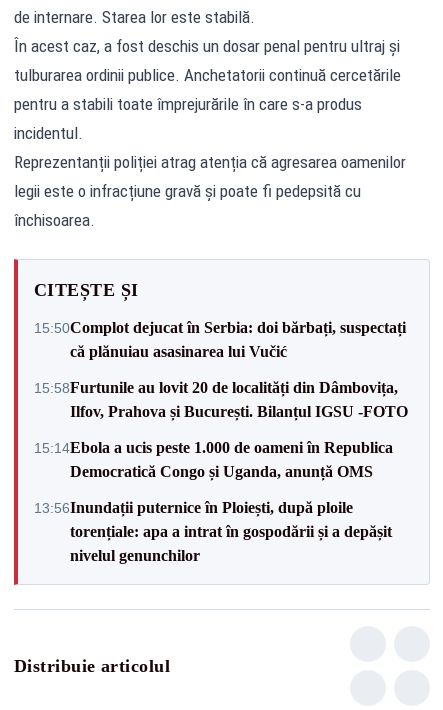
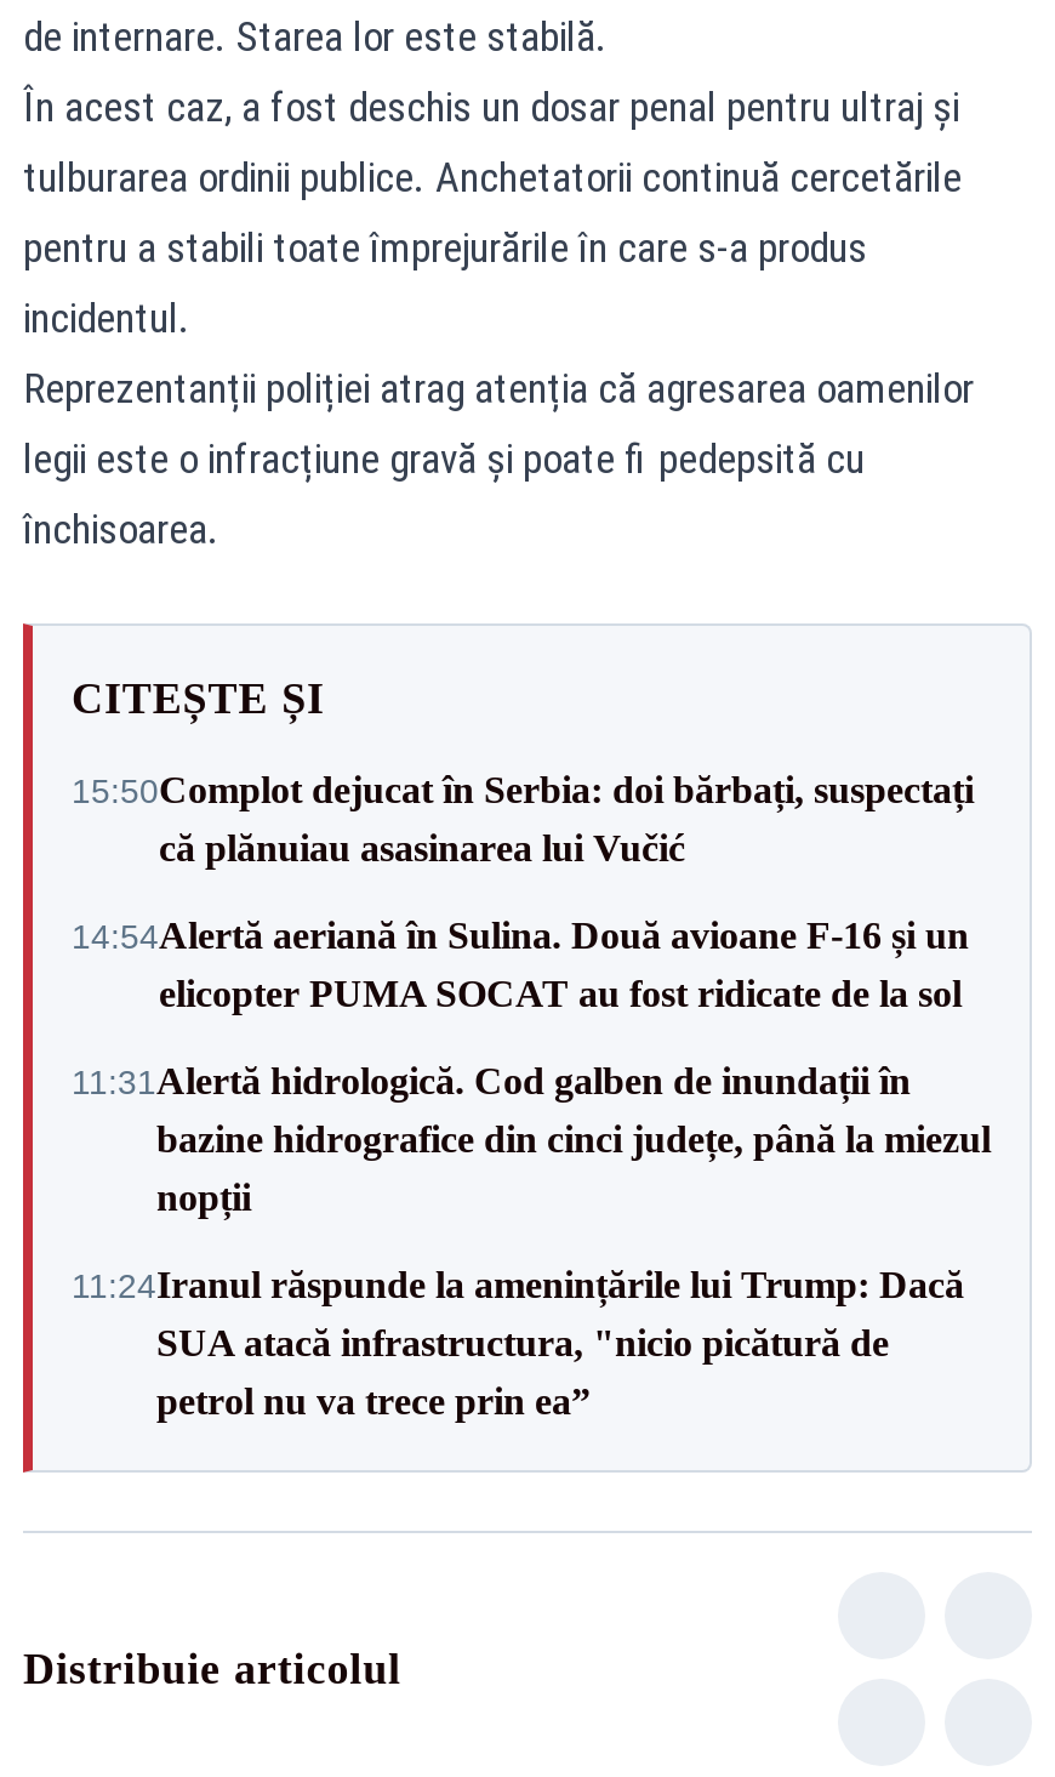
- 15:58Furtunile au lovit 20 de localități din Dâmbovița,
- Ilfov, Prahova și București. Bilanțul IGSU -FOTO
+ 14:54Alertă aeriană în Sulina. Două avioane F-16 și un
+ elicopter PUMA SOCAT au fost ridicate de la sol

- 15:14Ebola a ucis peste 1.000 de oameni în Republica
- Democratică Congo și Uganda, anunță OMS
+ 11:31Alertă hidrologică. Cod galben de inundații în
+ bazine hidrografice din cinci județe, până la miezul
+ nopții

- 13:56Inundații puternice în Ploiești, după ploile
- torențiale: apa a intrat în gospodării și a depășit
- nivelul genunchilor
+ 11:24Iranul răspunde la amenințările lui Trump: Dacă
+ SUA atacă infrastructura, "nicio picătură de
+ petrol nu va trece prin ea”
